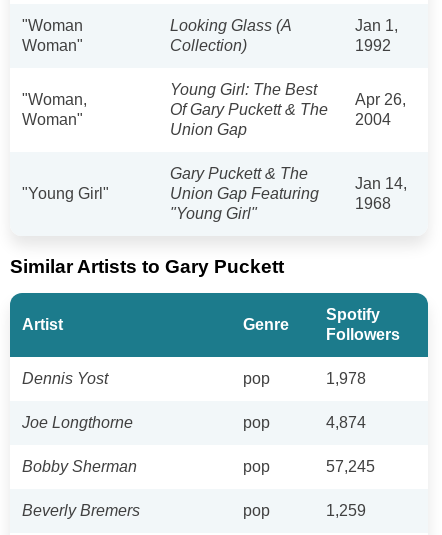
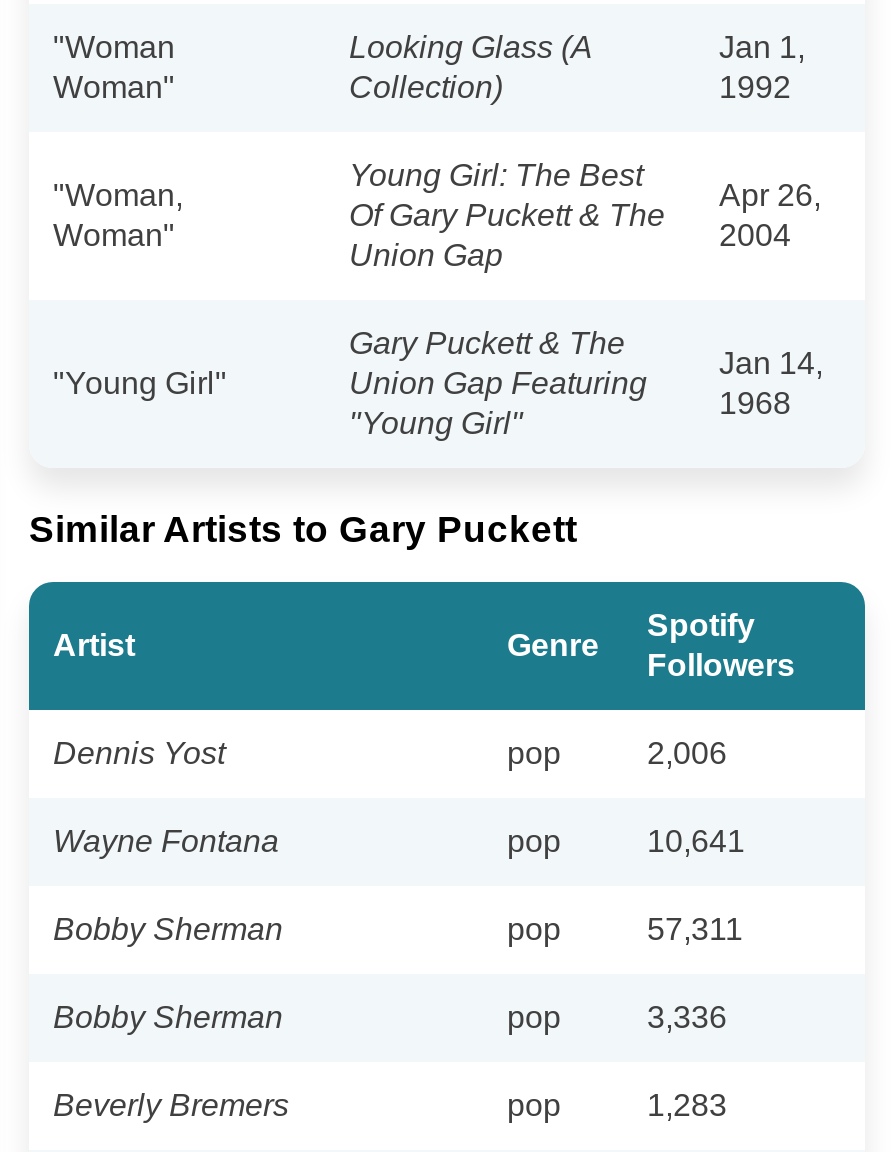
- 1,978
+ 2,006

- Joe Longthorne
+ Wayne Fontana

- 4,874
+ 10,641

- 57,245
+ 57,311
+ Bobby Sherman
+ pop
+ 3,336

- 1,259
+ 1,283
